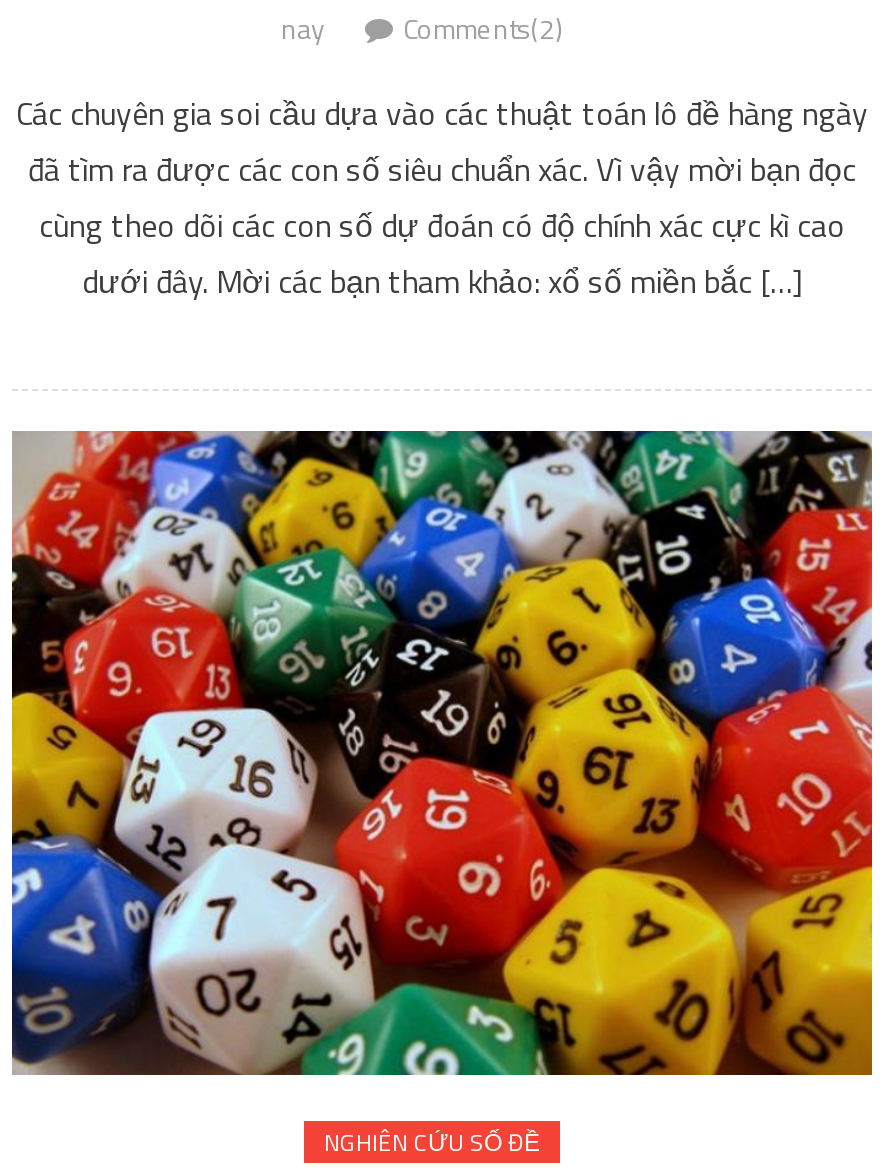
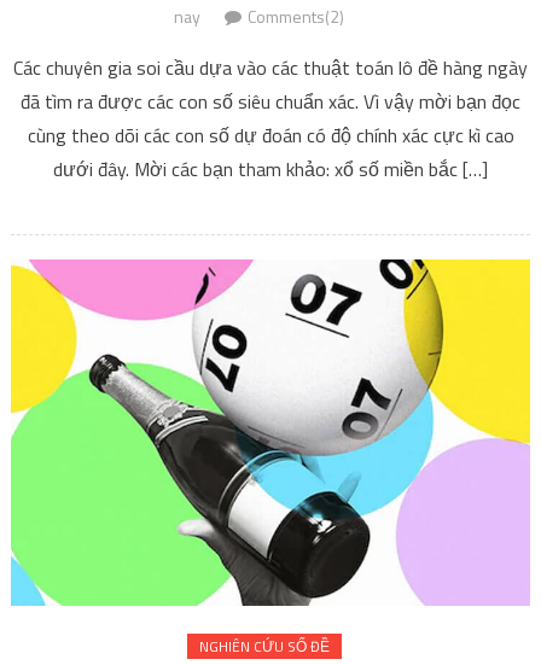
- [image]
+ [image]
